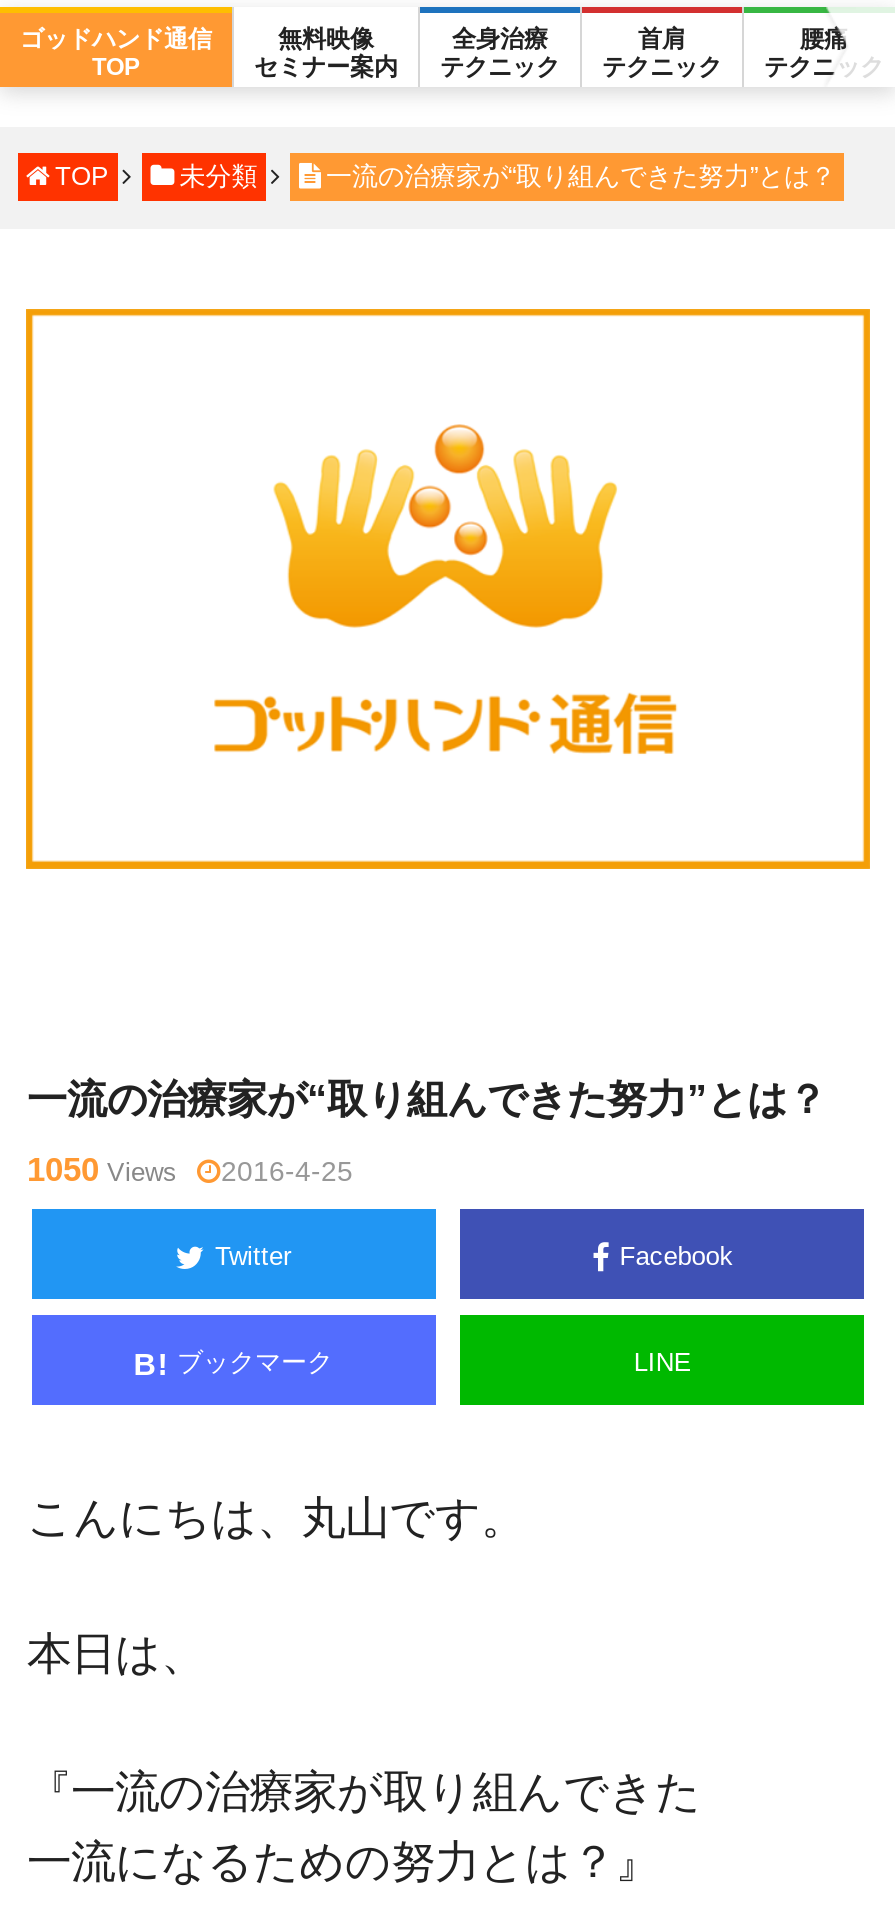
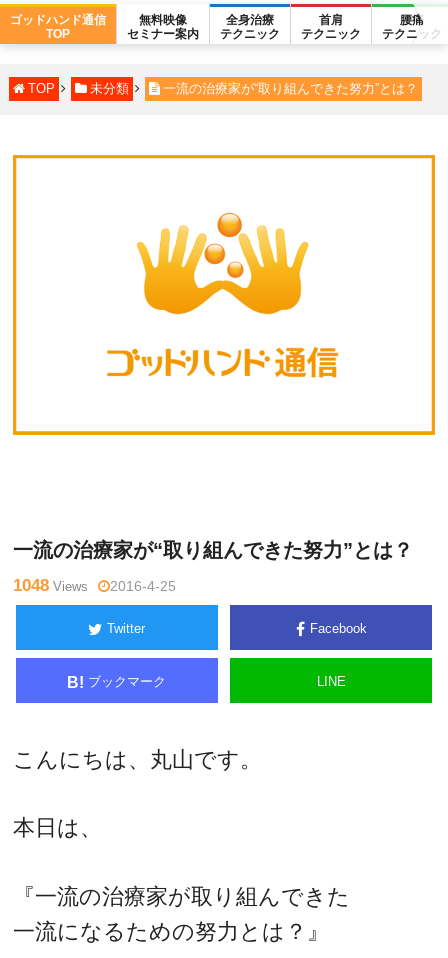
- 1050 Views 2016-4-25
+ 1048 Views 2016-4-25
